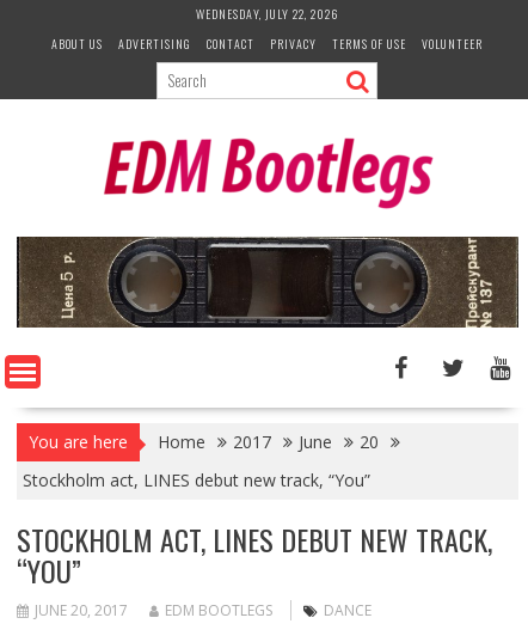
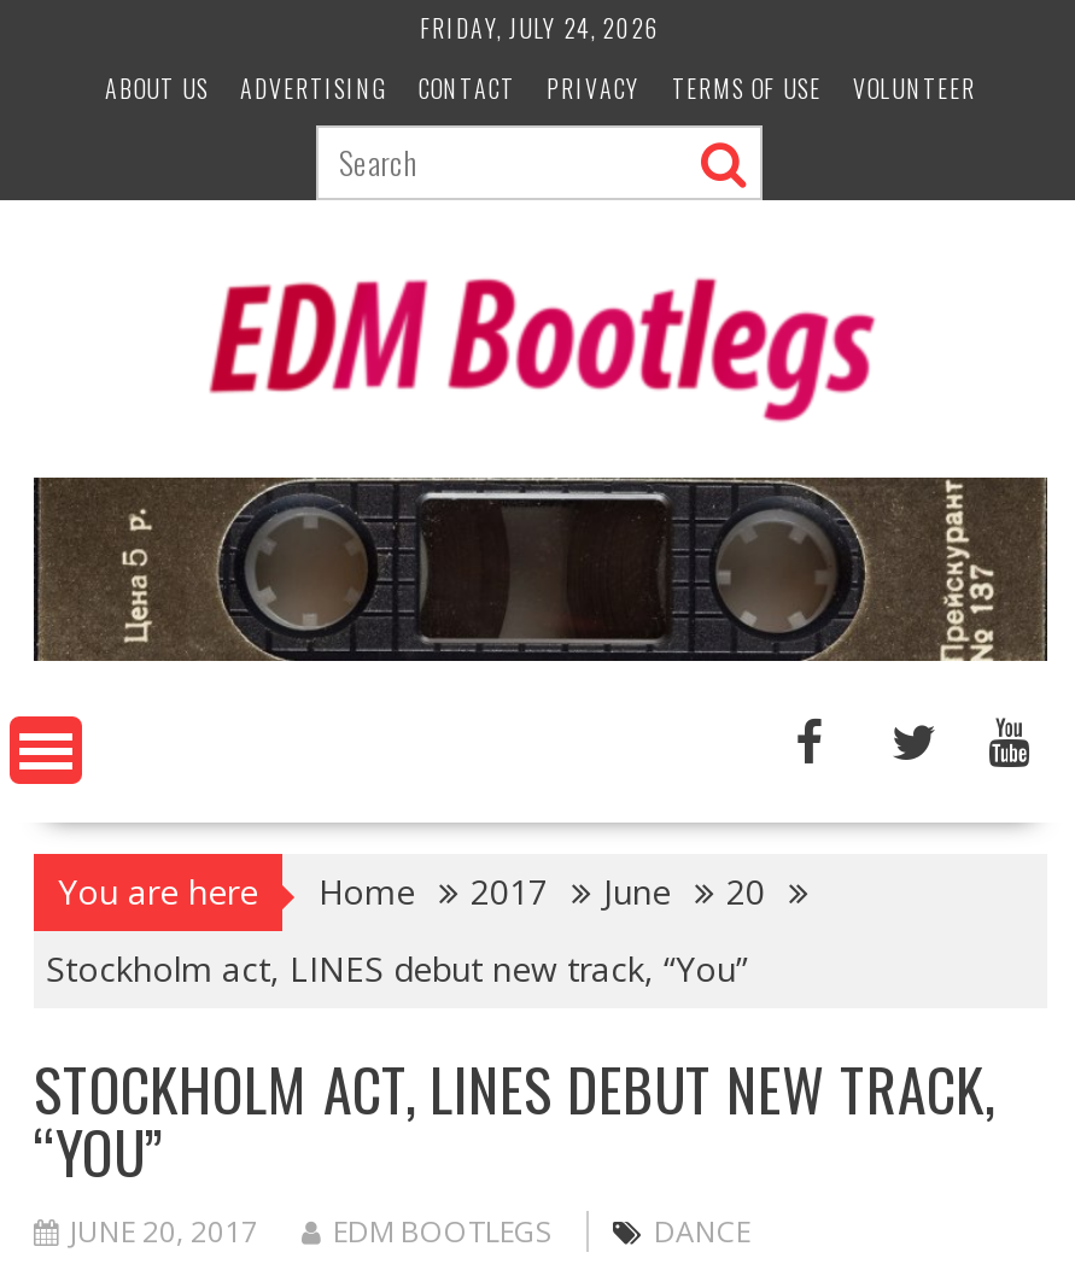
- WEDNESDAY, JULY 22, 2026
+ FRIDAY, JULY 24, 2026
